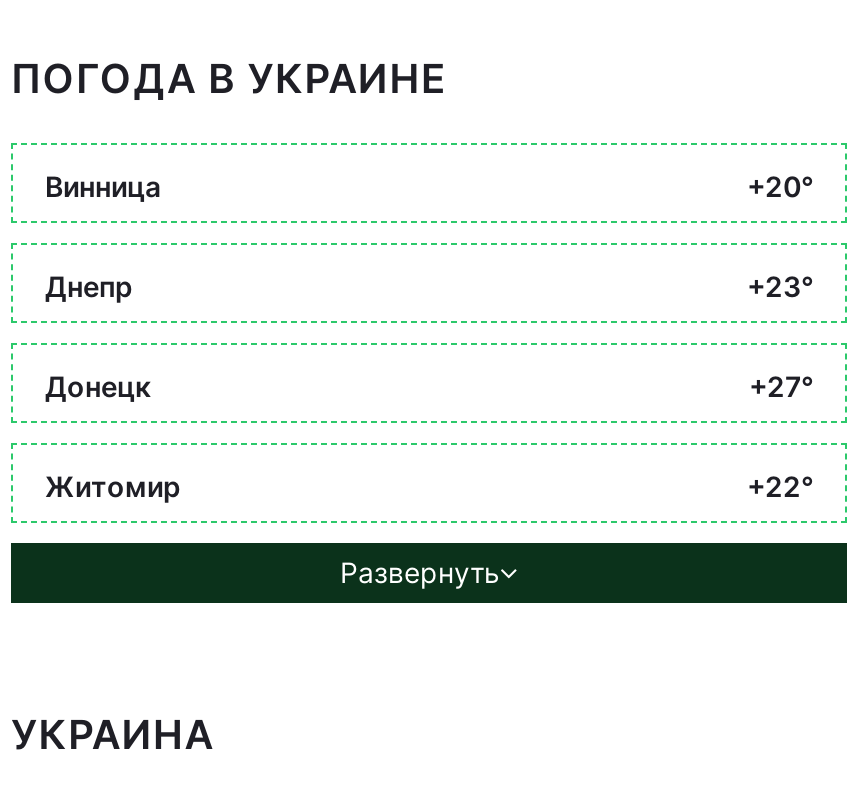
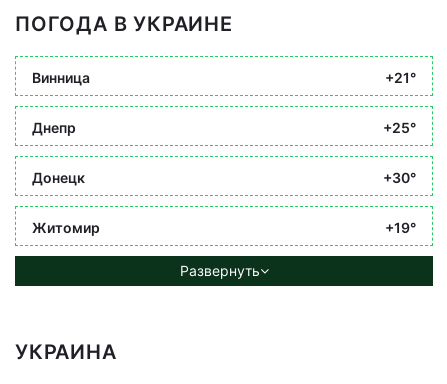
- +20°
+ +21°

- +23°
+ +25°

- +27°
+ +30°

- +22°
+ +19°
